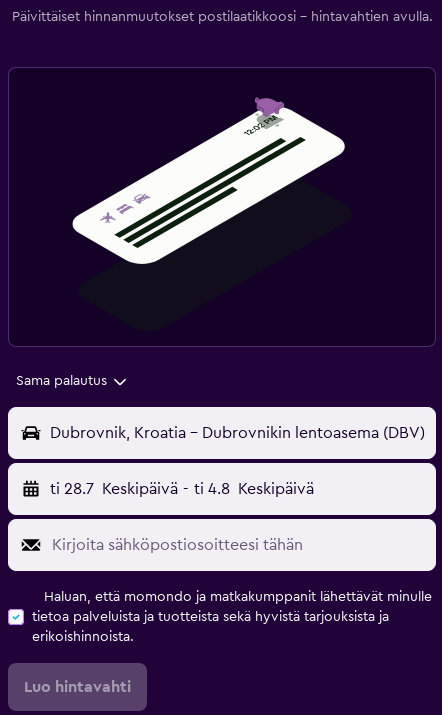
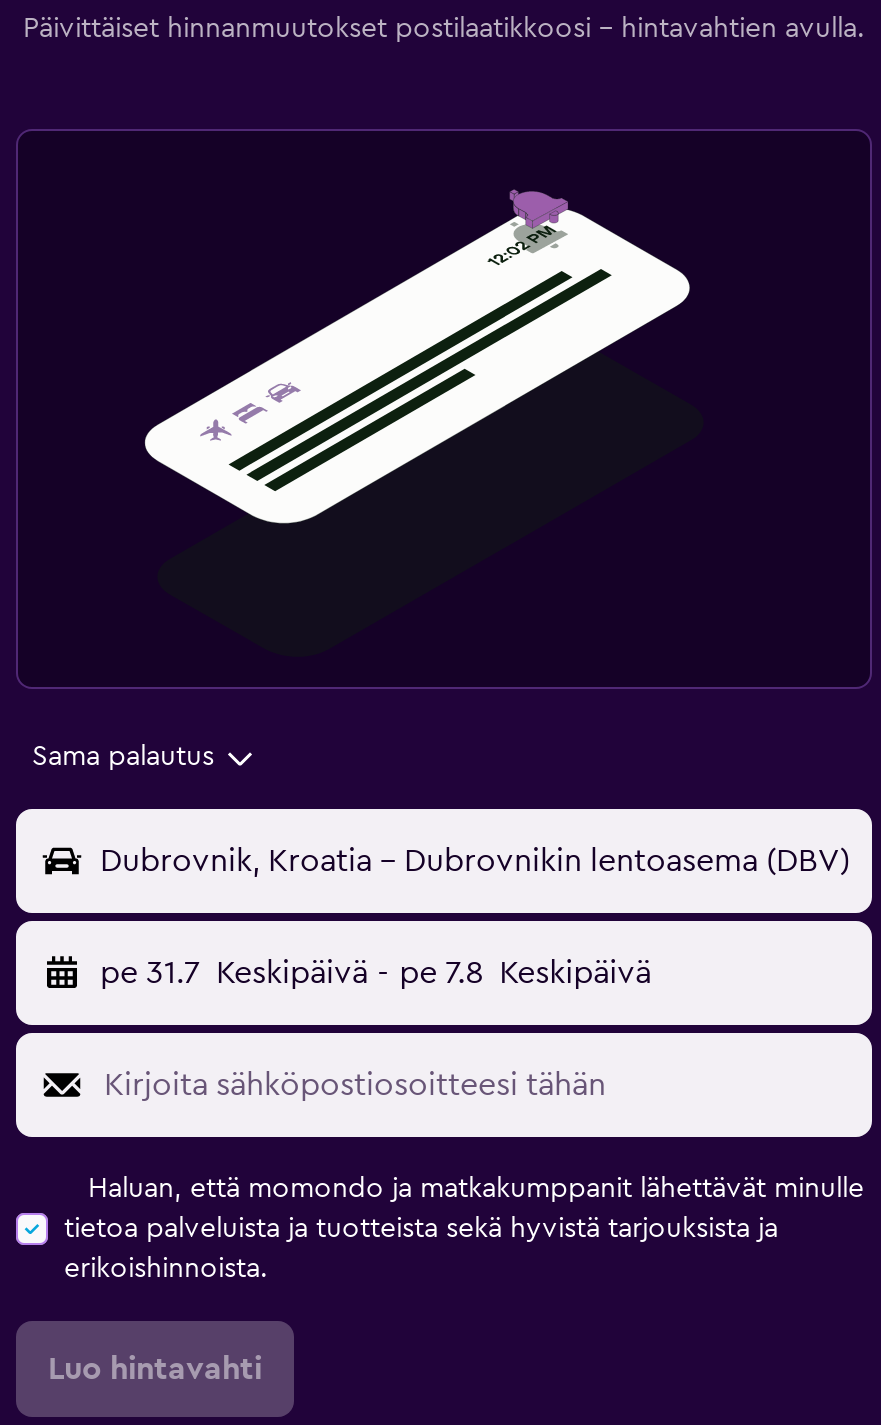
- ti 28.7 Keskipäivä - ti 4.8 Keskipäivä
+ pe 31.7 Keskipäivä - pe 7.8 Keskipäivä
